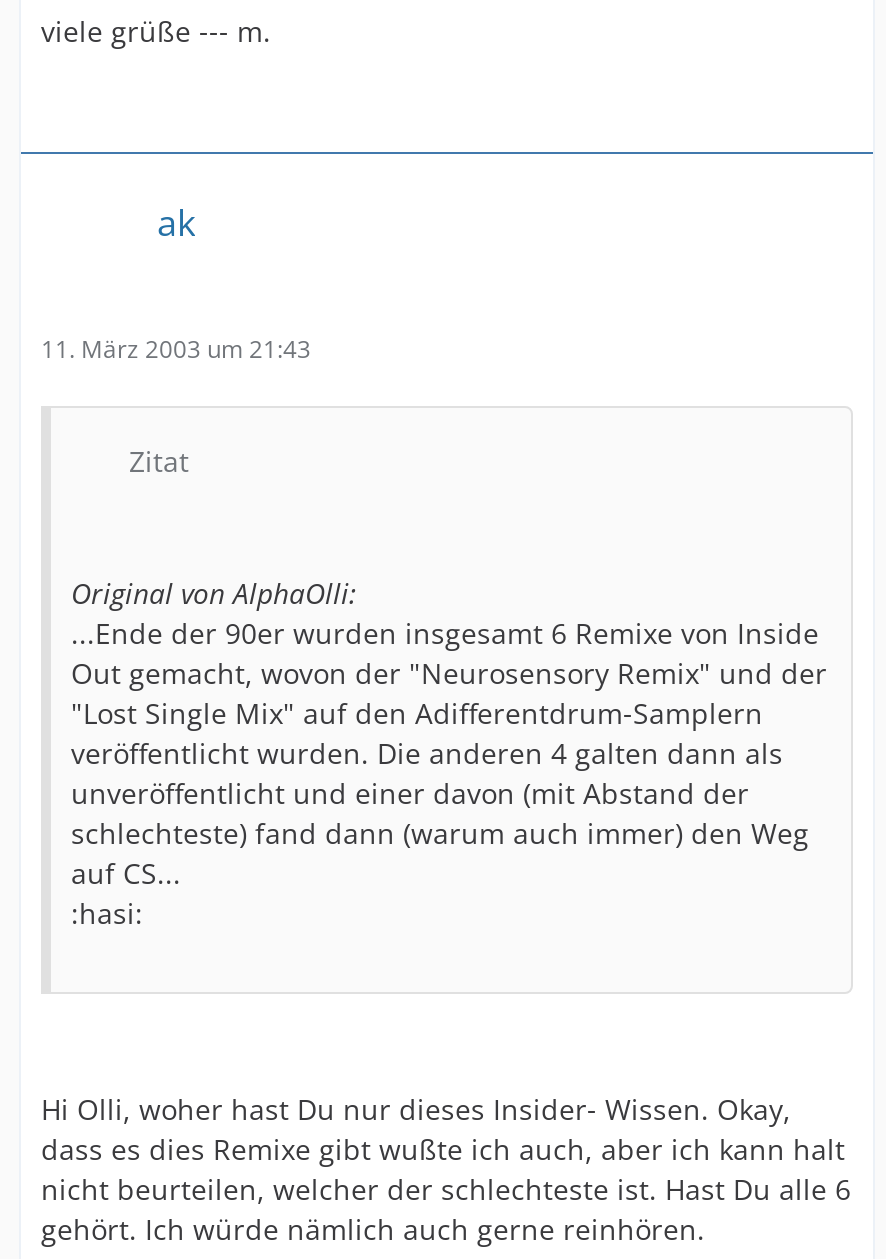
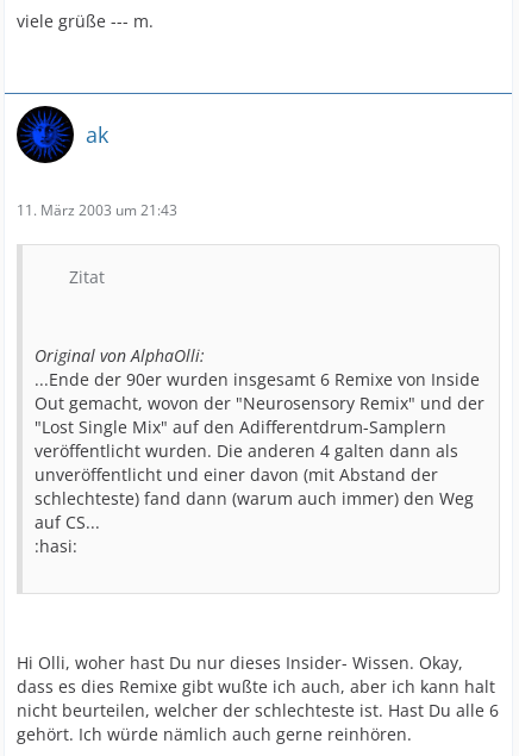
+ [image]
